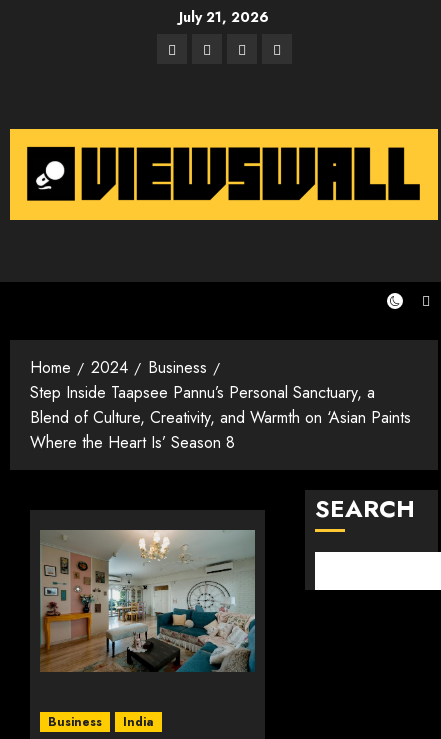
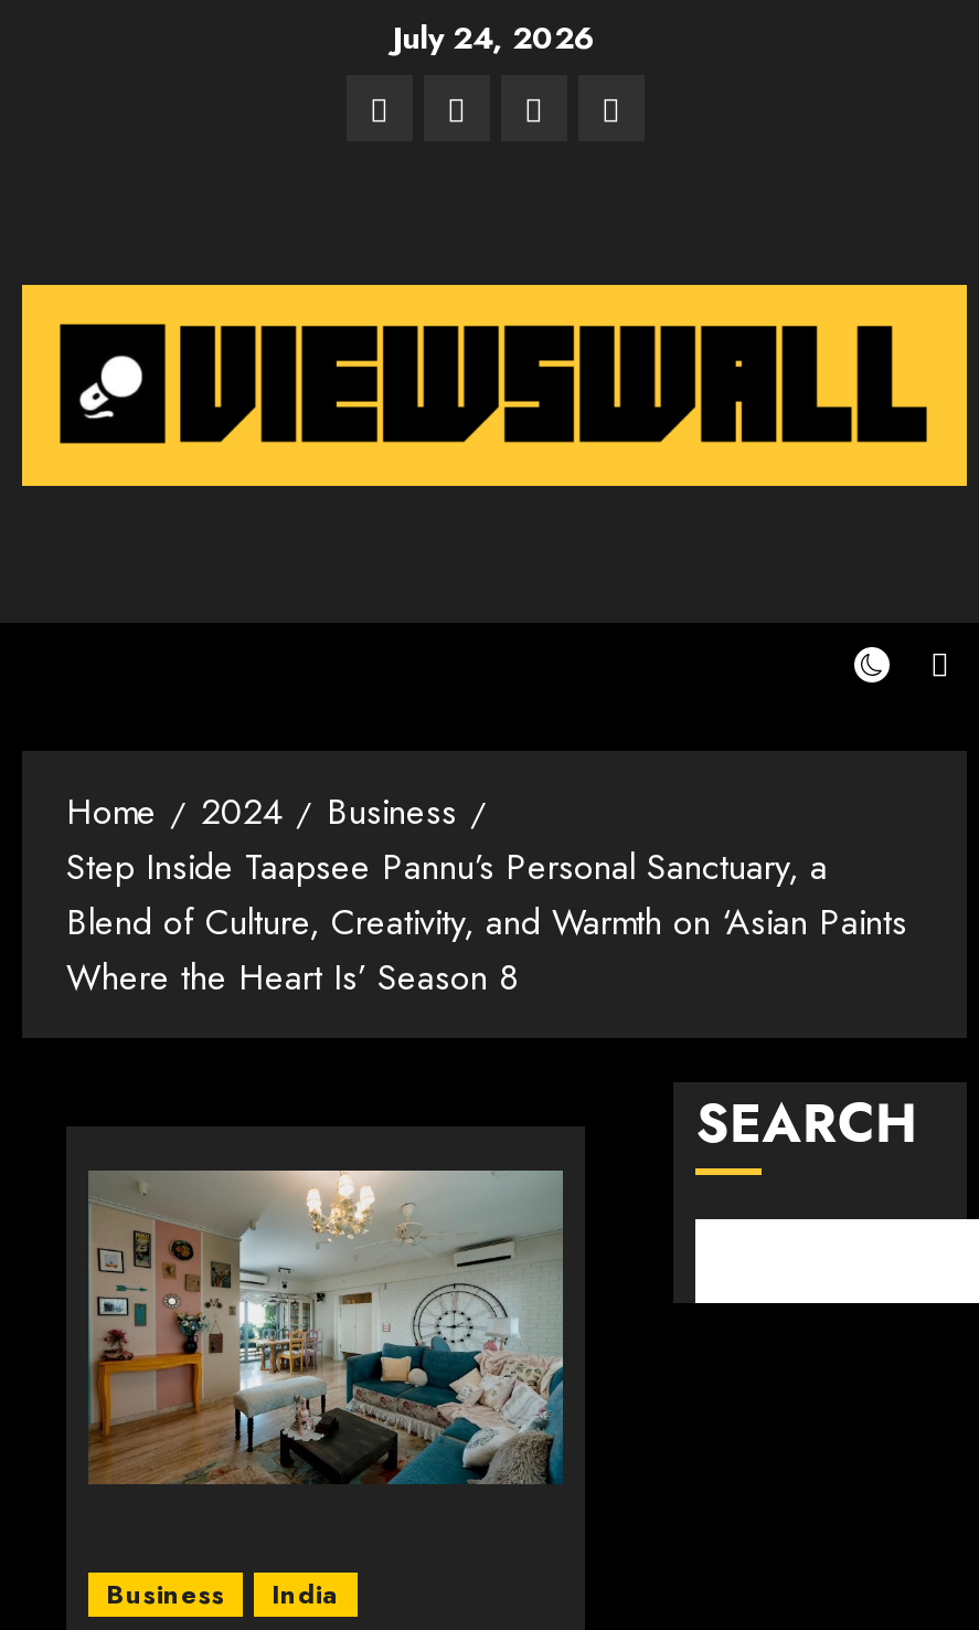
- July 21, 2026
+ July 24, 2026
